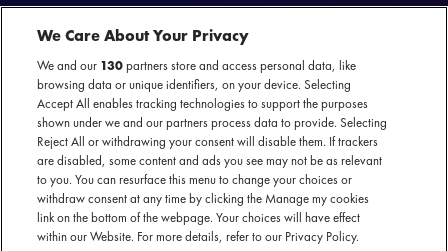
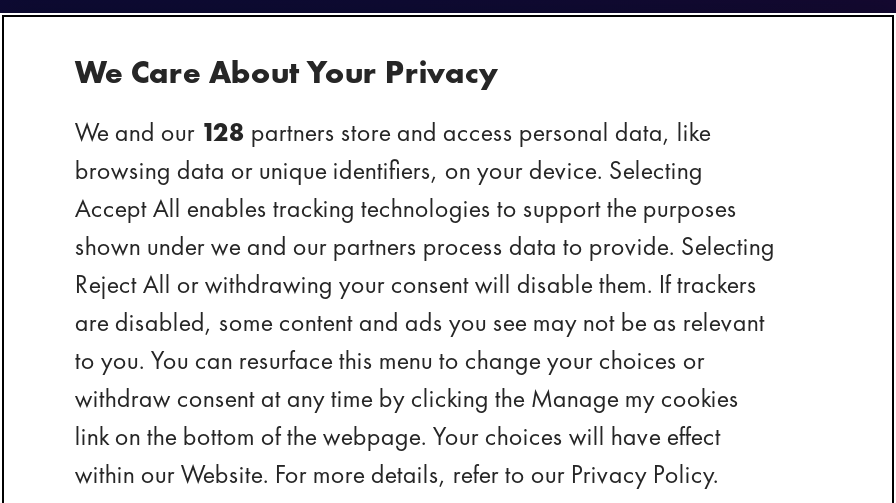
- We and our 130 partners store and access personal data, like
+ We and our 128 partners store and access personal data, like
